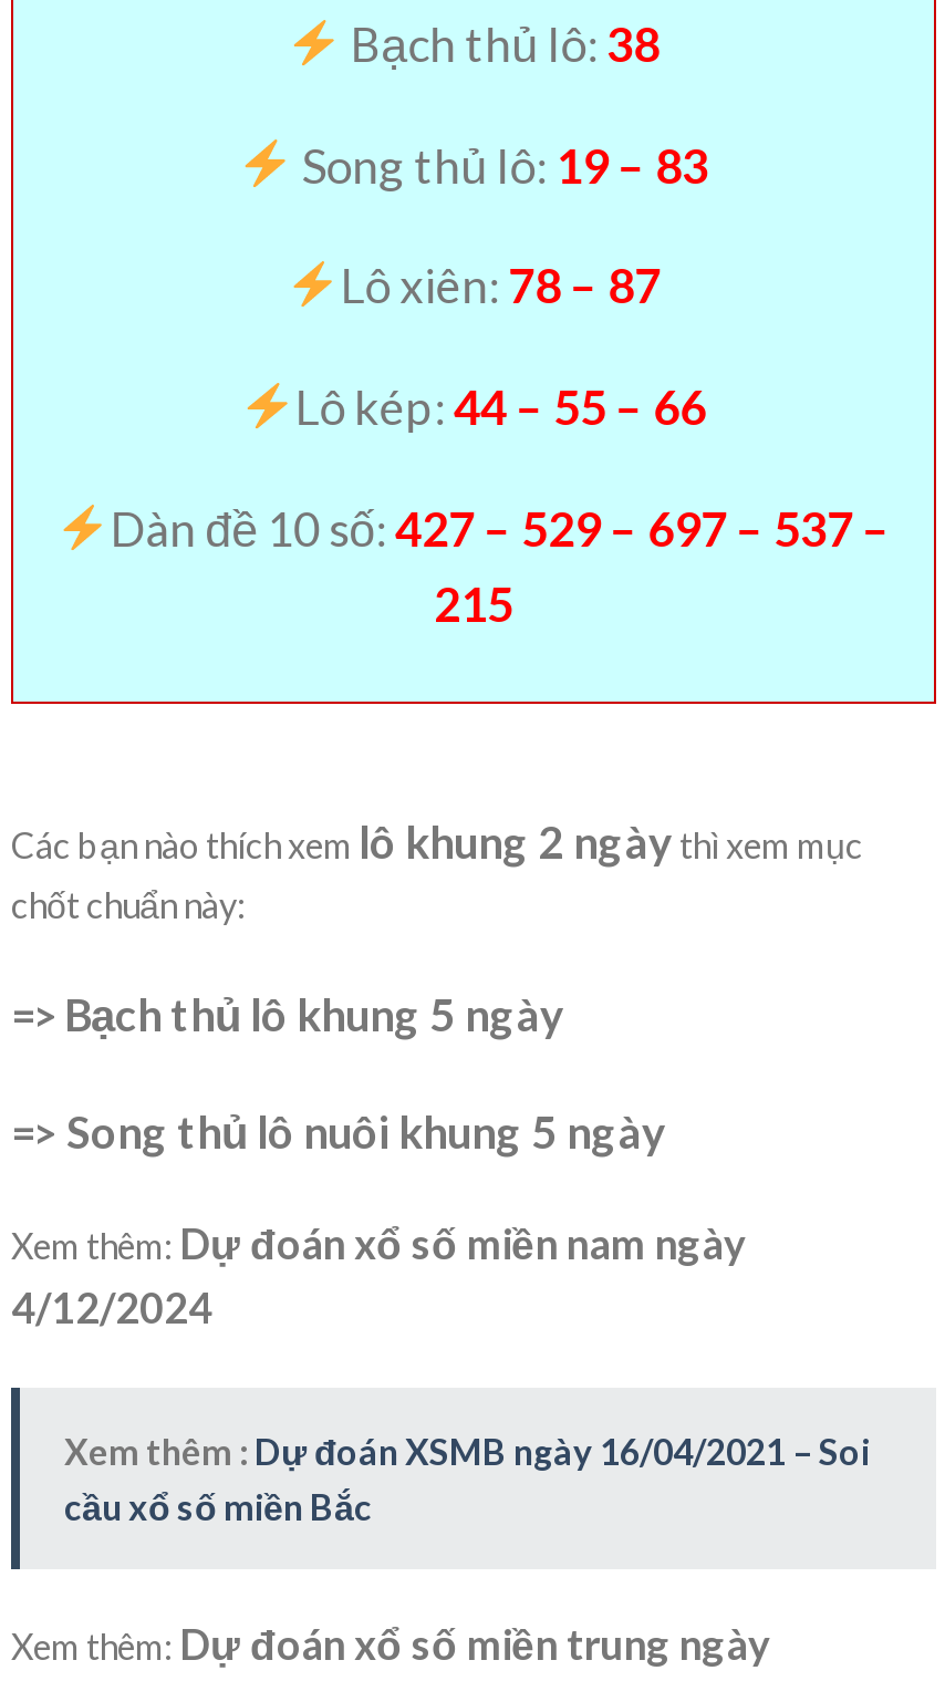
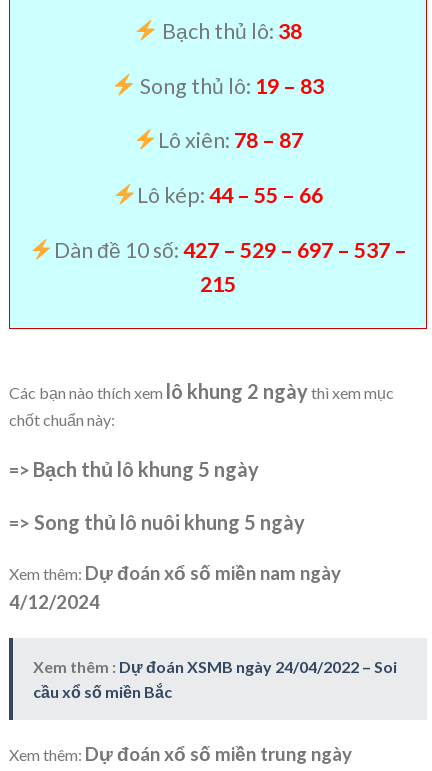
- Xem thêm : Dự đoán XSMB ngày 16/04/2021 – Soi
+ Xem thêm : Dự đoán XSMB ngày 24/04/2022 – Soi
